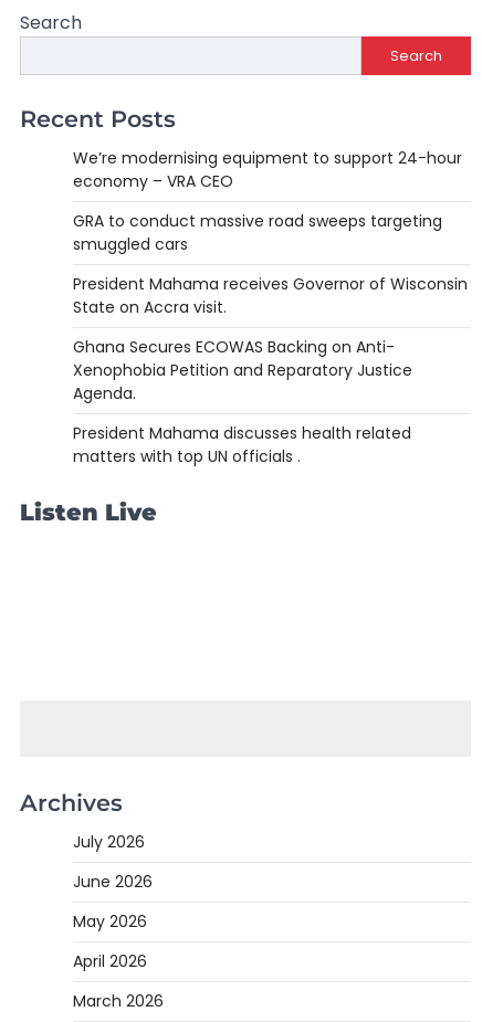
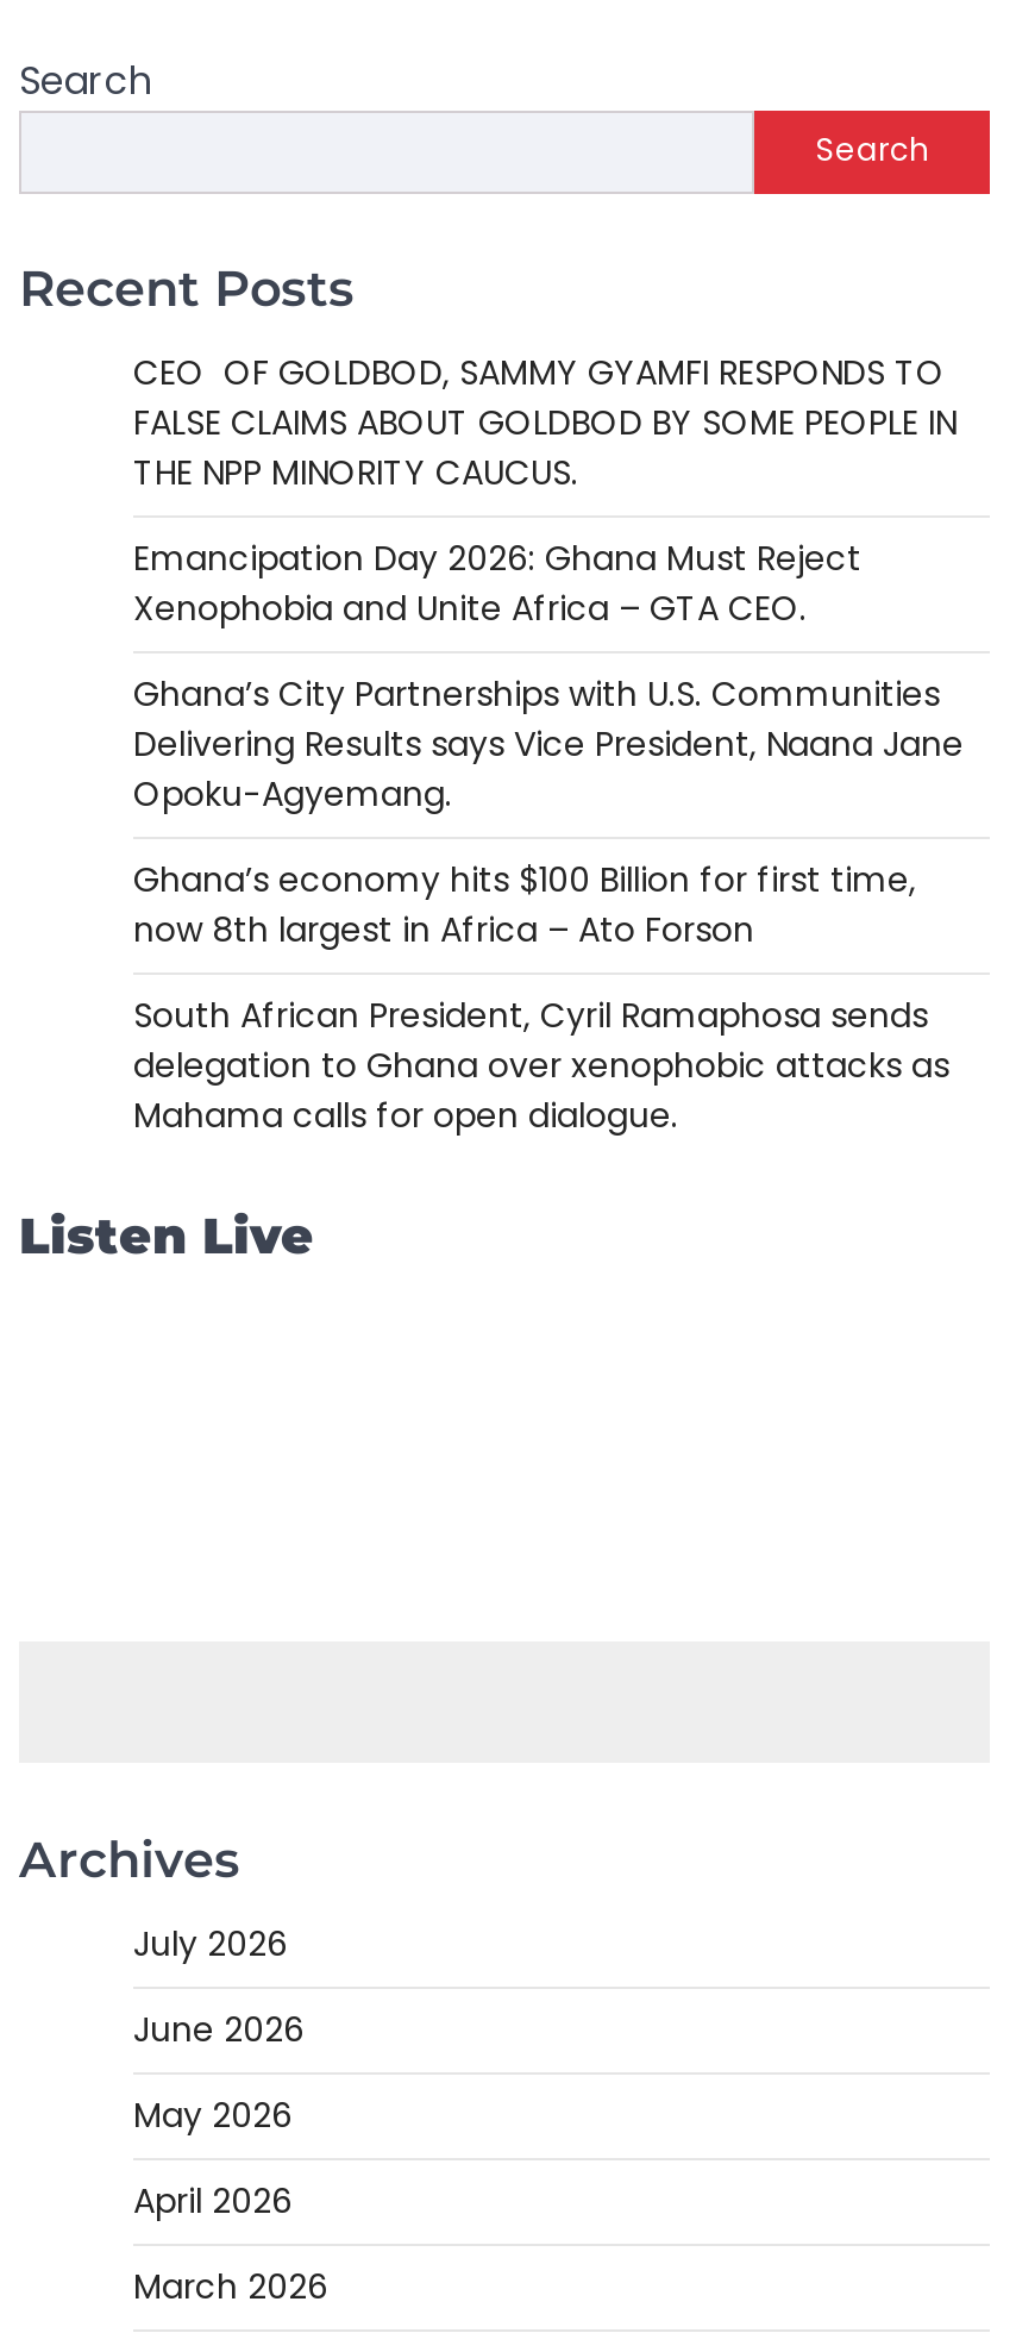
- We’re modernising equipment to support 24-hour
- economy – VRA CEO
+ CEO OF GOLDBOD, SAMMY GYAMFI RESPONDS TO
+ FALSE CLAIMS ABOUT GOLDBOD BY SOME PEOPLE IN
+ THE NPP MINORITY CAUCUS.

- GRA to conduct massive road sweeps targeting
- smuggled cars
+ Emancipation Day 2026: Ghana Must Reject
+ Xenophobia and Unite Africa – GTA CEO.

- President Mahama receives Governor of Wisconsin
- State on Accra visit.
+ Ghana’s City Partnerships with U.S. Communities
+ Delivering Results says Vice President, Naana Jane
+ Opoku-Agyemang.

- Ghana Secures ECOWAS Backing on Anti-
- Xenophobia Petition and Reparatory Justice
- Agenda.
+ Ghana’s economy hits $100 Billion for first time,
+ now 8th largest in Africa – Ato Forson

- President Mahama discusses health related
- matters with top UN officials .
+ South African President, Cyril Ramaphosa sends
+ delegation to Ghana over xenophobic attacks as
+ Mahama calls for open dialogue.
